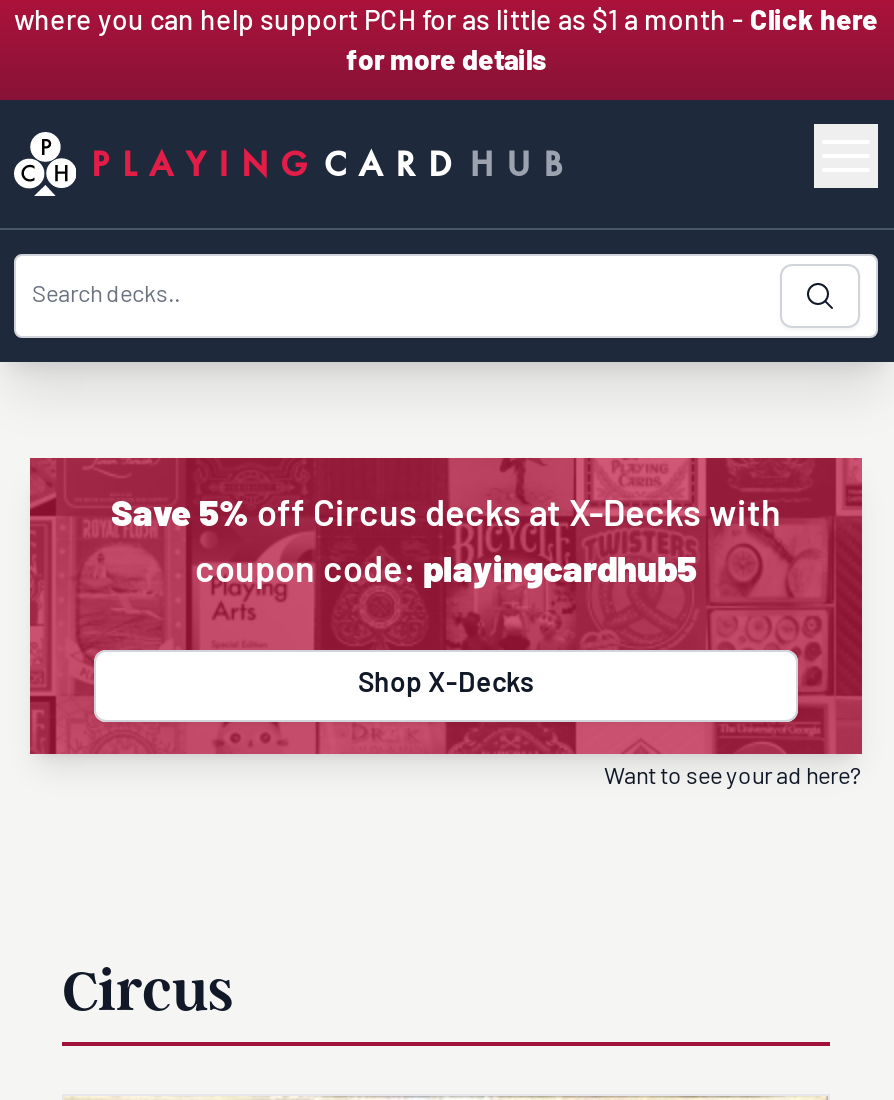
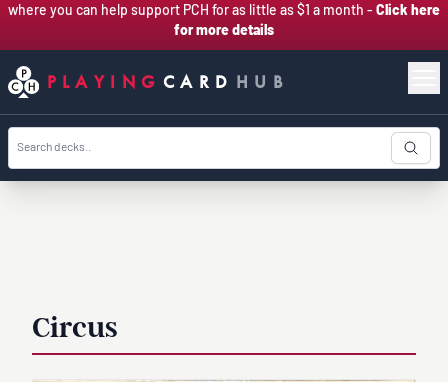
- [image]
- Save 5% off Circus decks at X-Decks with
- coupon code: playingcardhub5
- Shop X-Decks
- Want to see your ad here?
